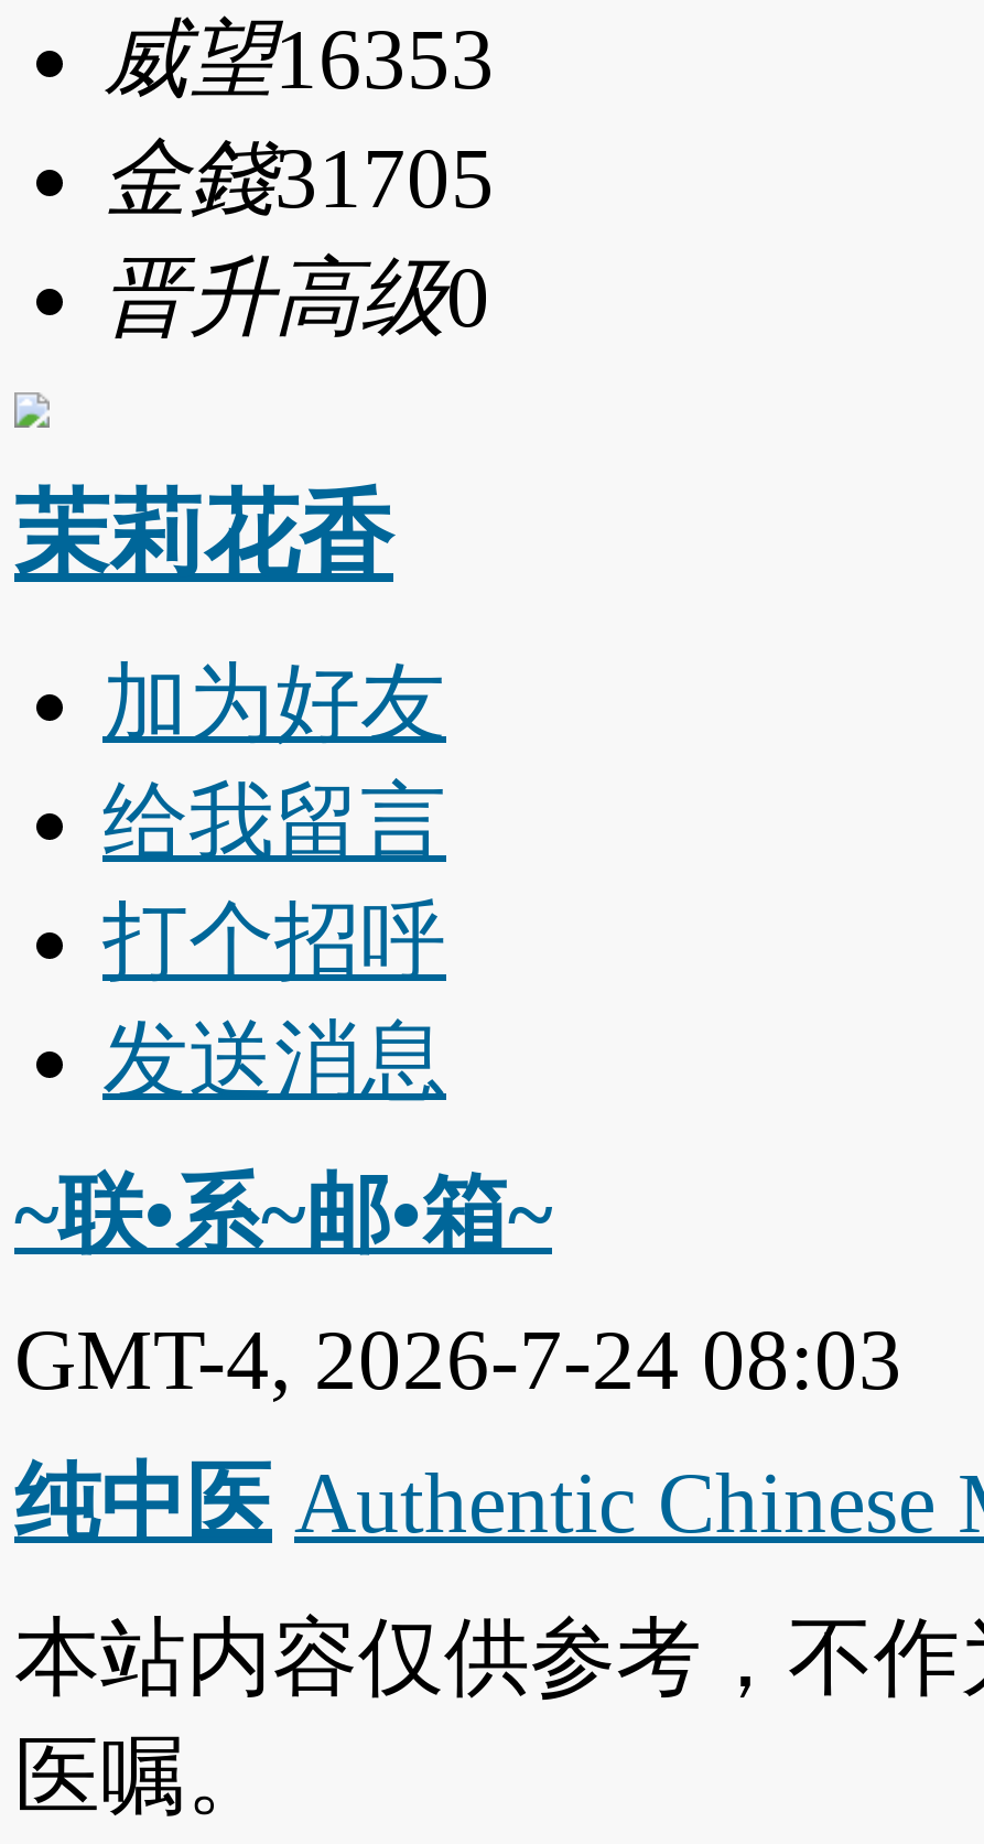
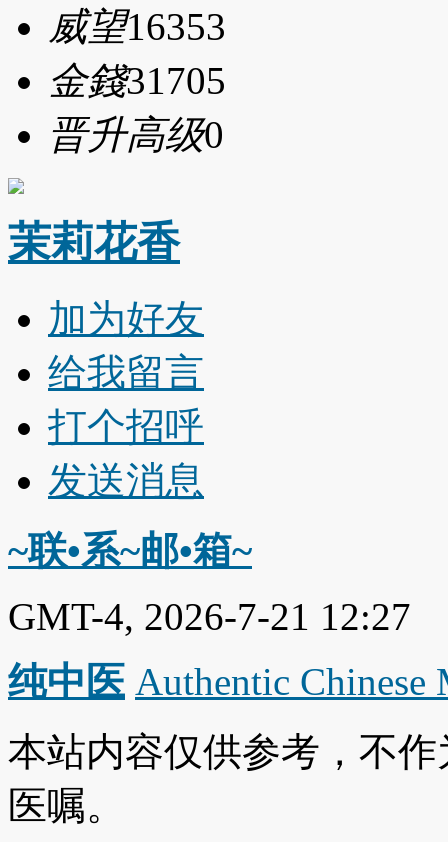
- GMT-4, 2026-7-24 08:03
+ GMT-4, 2026-7-21 12:27
